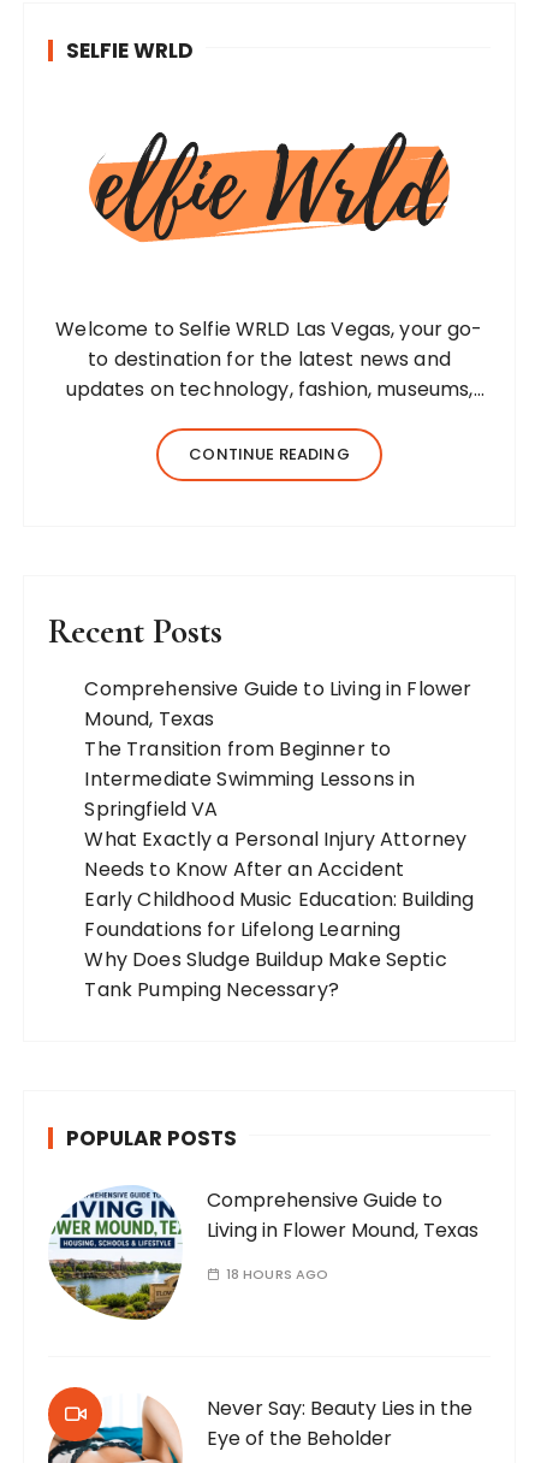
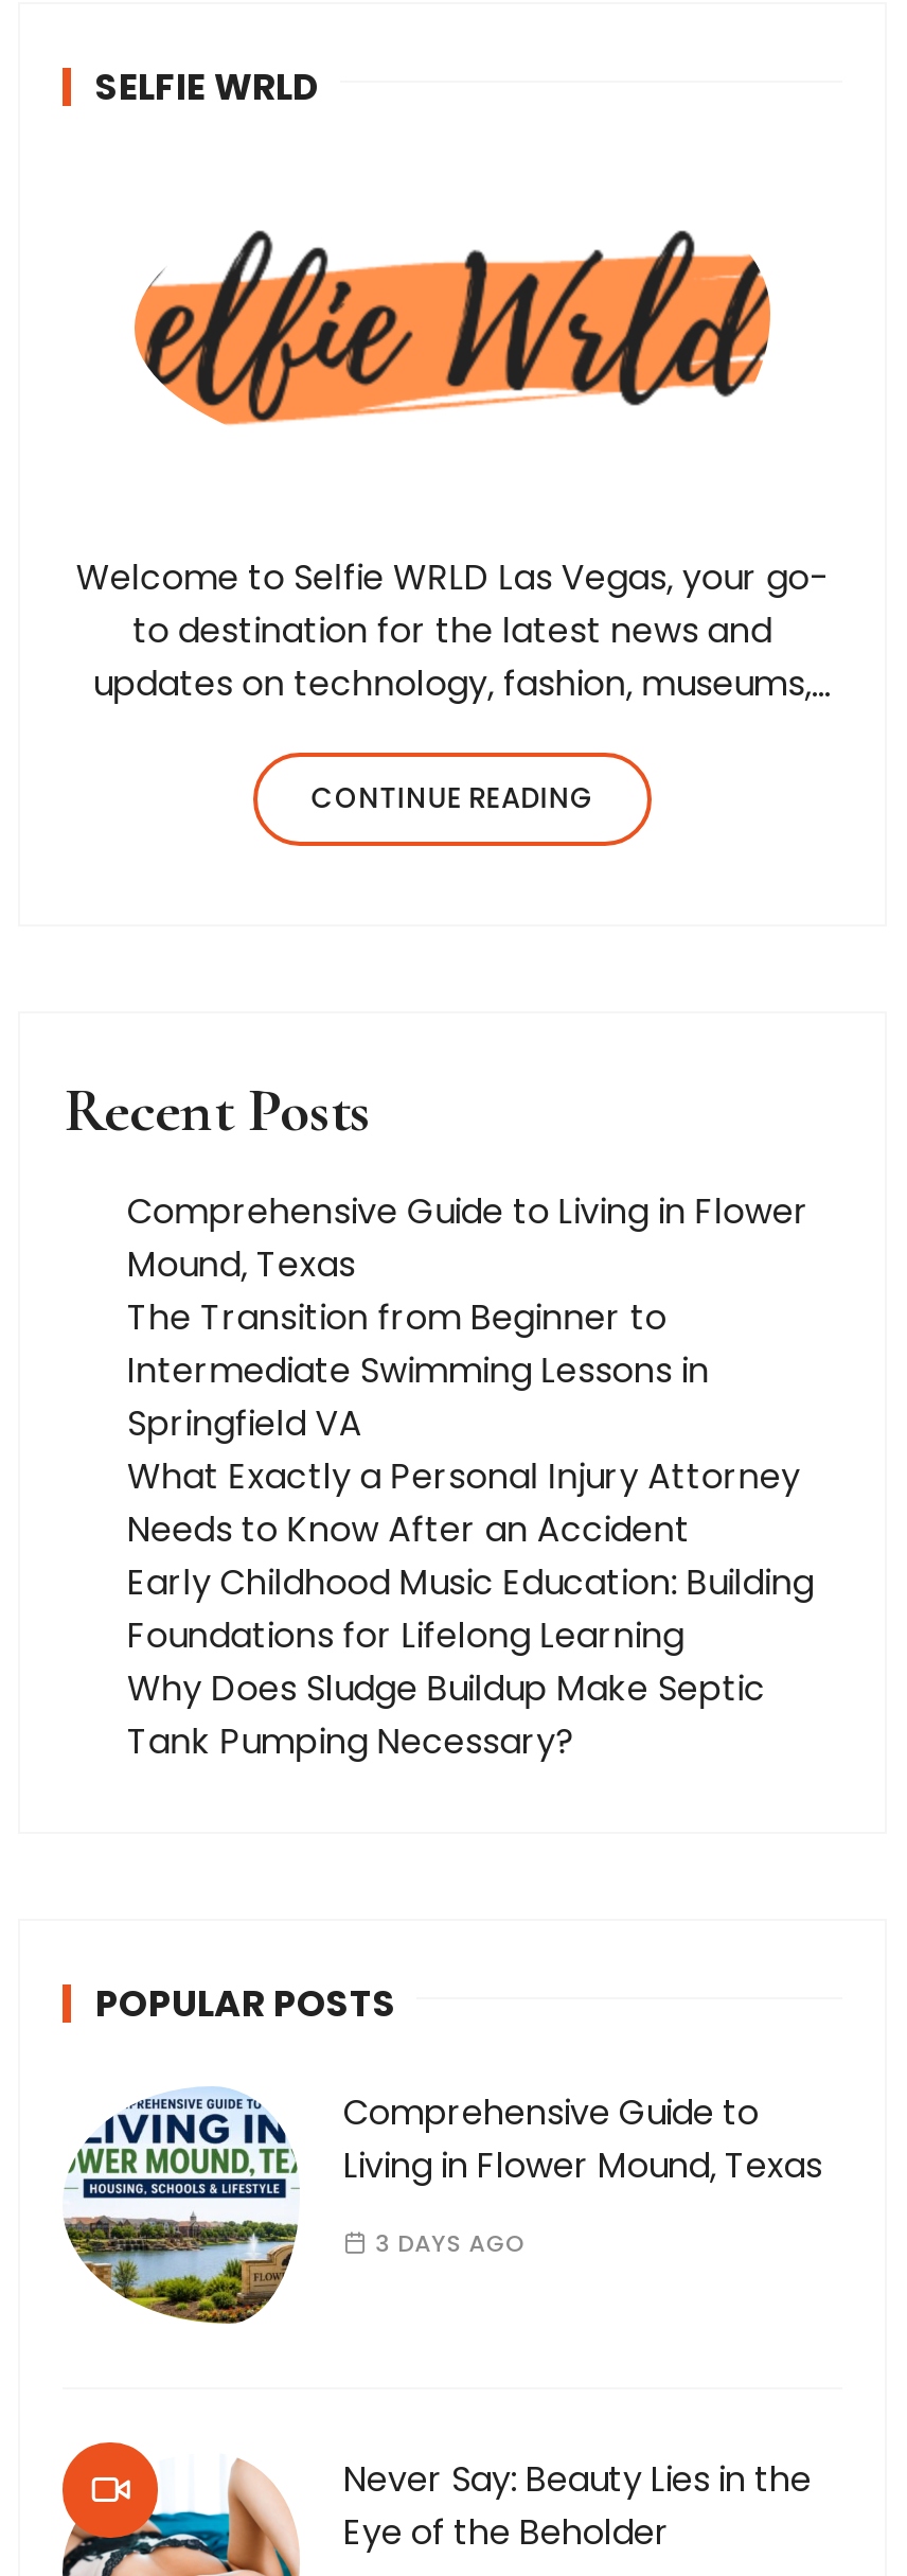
- 18 HOURS AGO
+ 3 DAYS AGO
